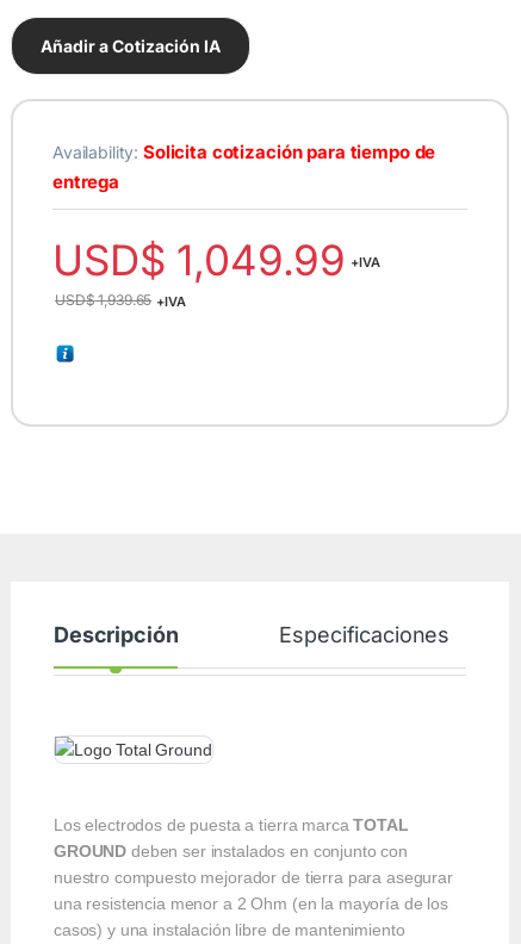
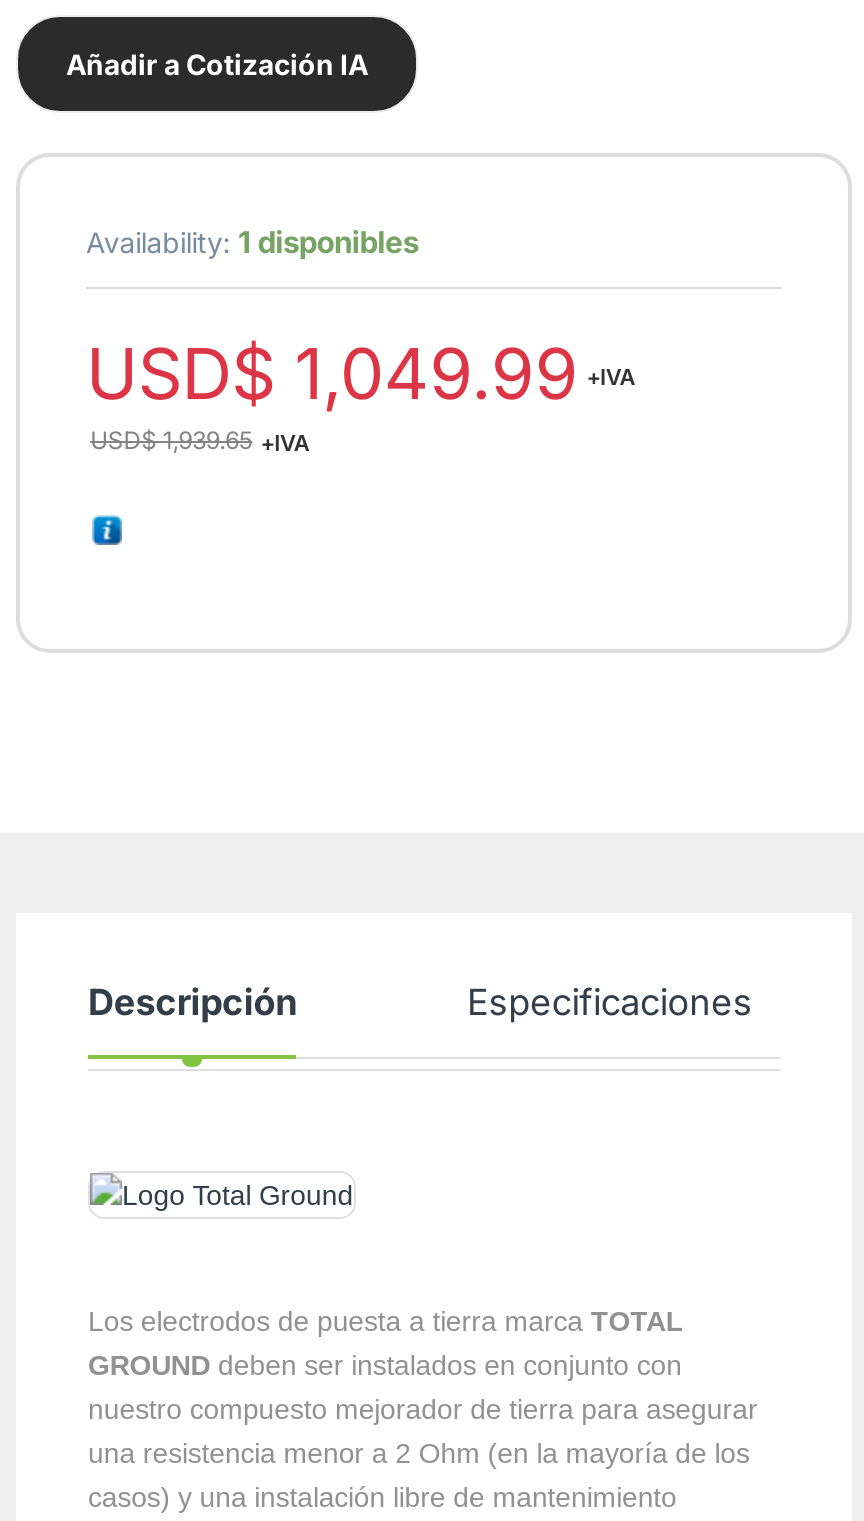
- Availability: Solicita cotización para tiempo de
- entrega
+ Availability: 1 disponibles
